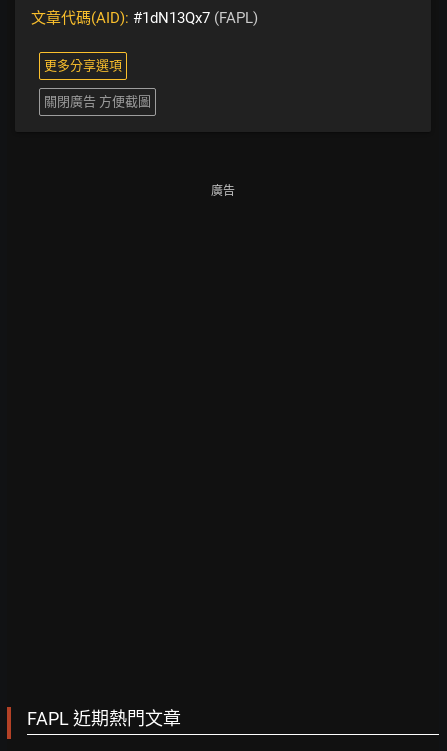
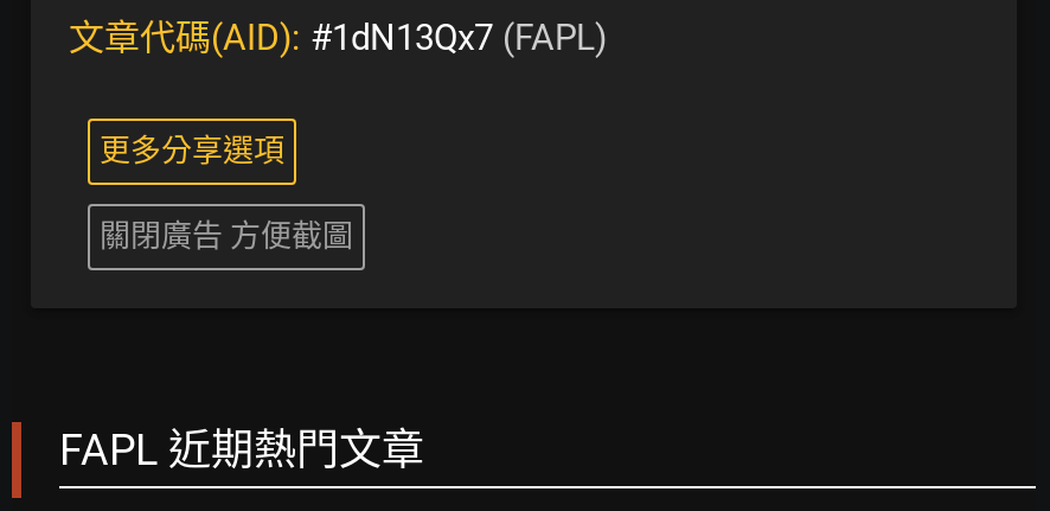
- 廣告
